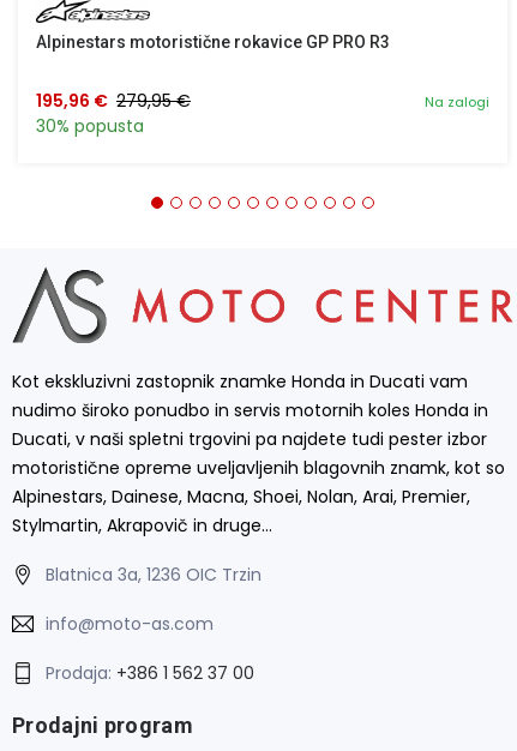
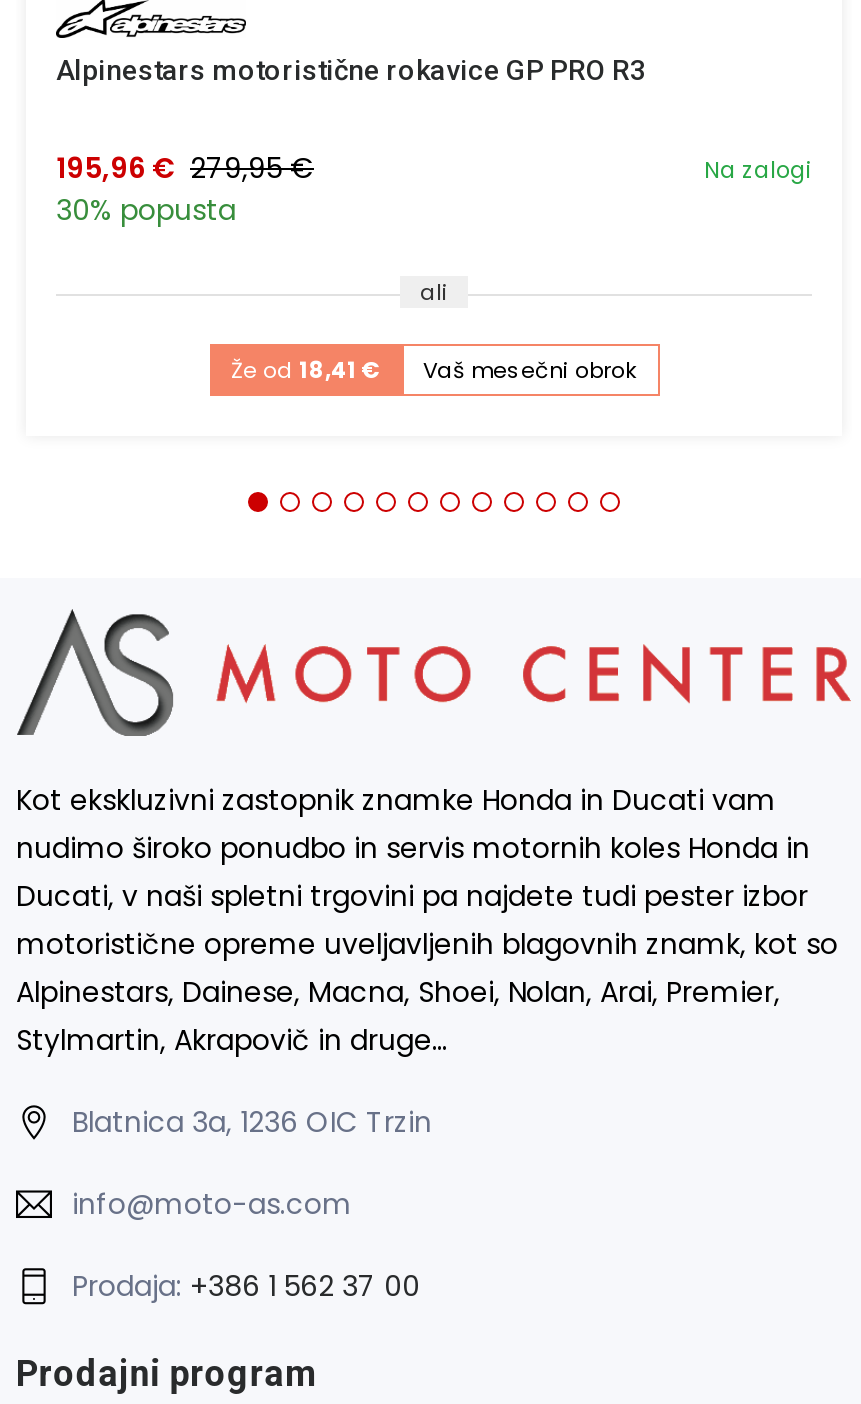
+ ali
+ Že od 18,41 €
+ Vaš mesečni obrok
